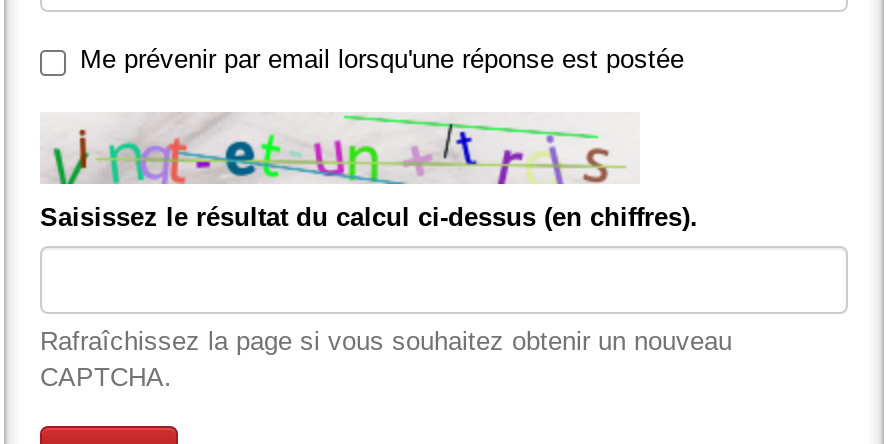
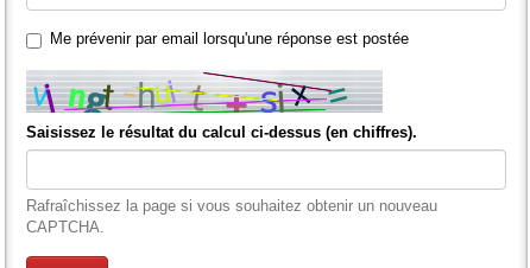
- [image]
+ [image]
